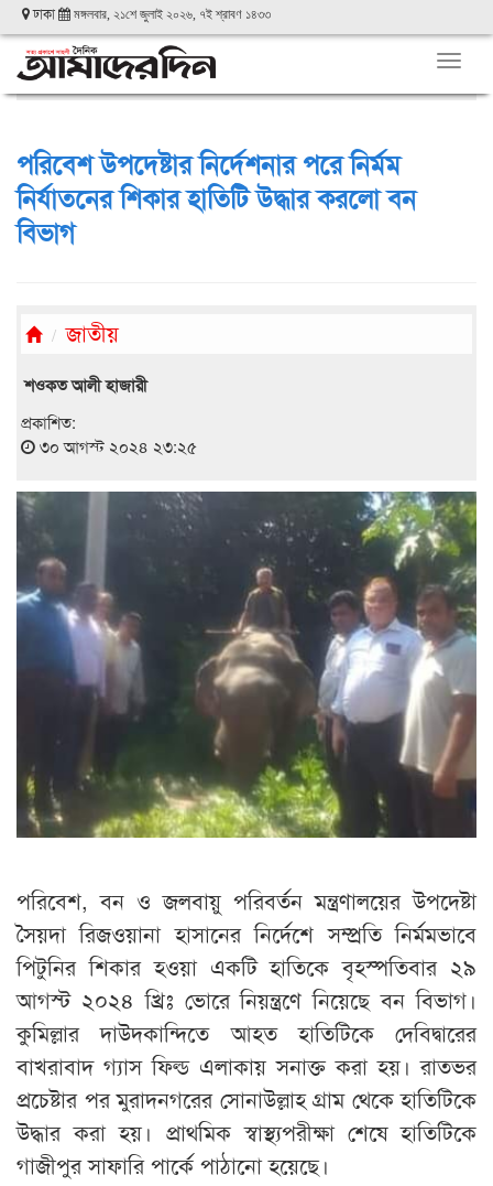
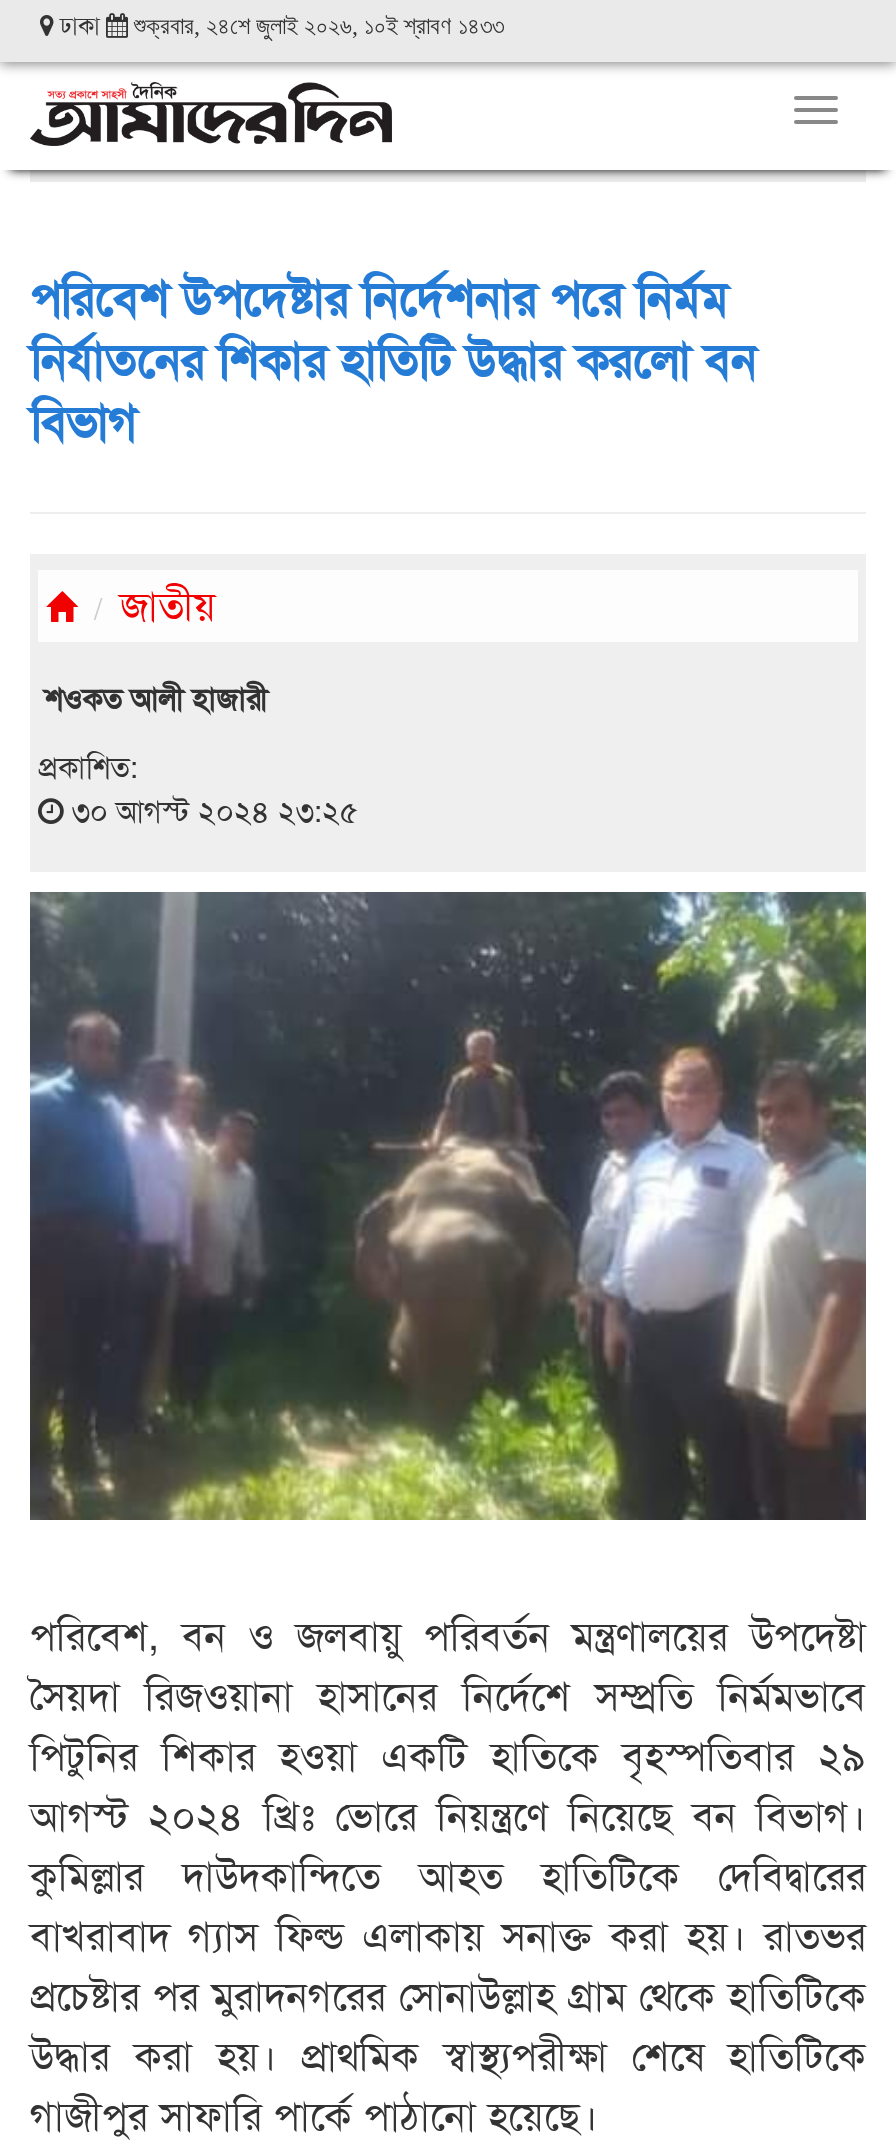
- মঙ্গলবার, ২১শে জুলাই ২০২৬, ৭ই শ্রাবণ ১৪৩৩
+ শুক্রবার, ২৪শে জুলাই ২০২৬, ১০ই শ্রাবণ ১৪৩৩
